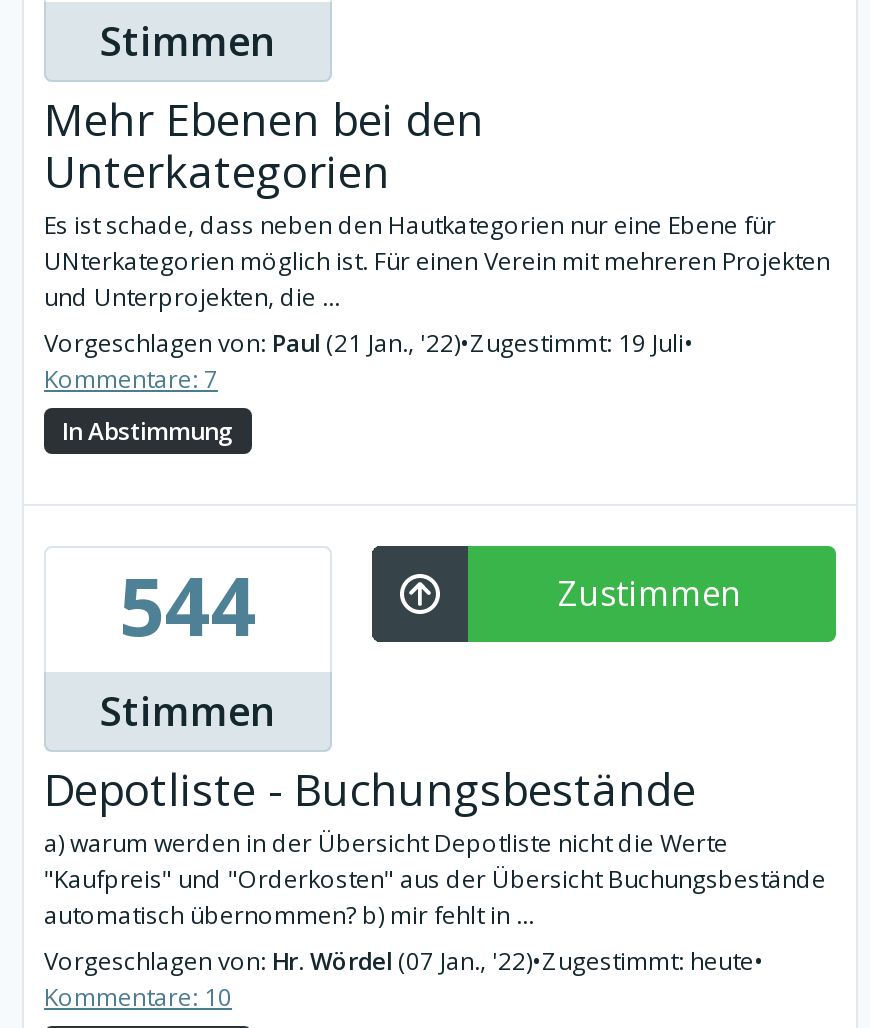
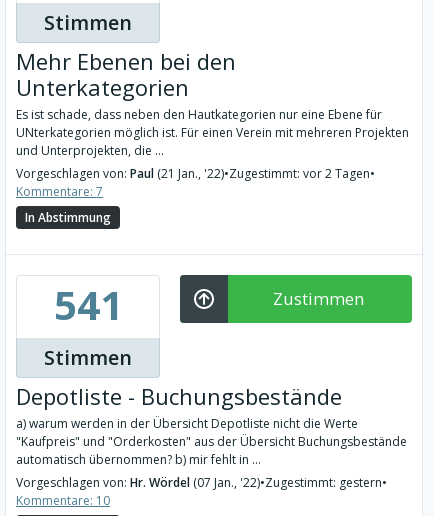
- Vorgeschlagen von: Paul (21 Jan., '22)•Zugestimmt: 19 Juli•
+ Vorgeschlagen von: Paul (21 Jan., '22)•Zugestimmt: vor 2 Tagen•

- 544
+ 541

- Vorgeschlagen von: Hr. Wördel (07 Jan., '22)•Zugestimmt: heute•
+ Vorgeschlagen von: Hr. Wördel (07 Jan., '22)•Zugestimmt: gestern•
